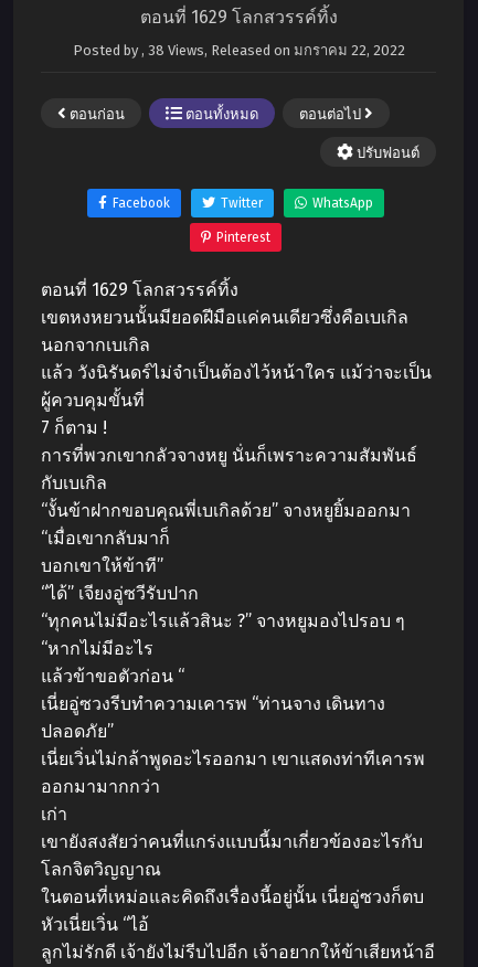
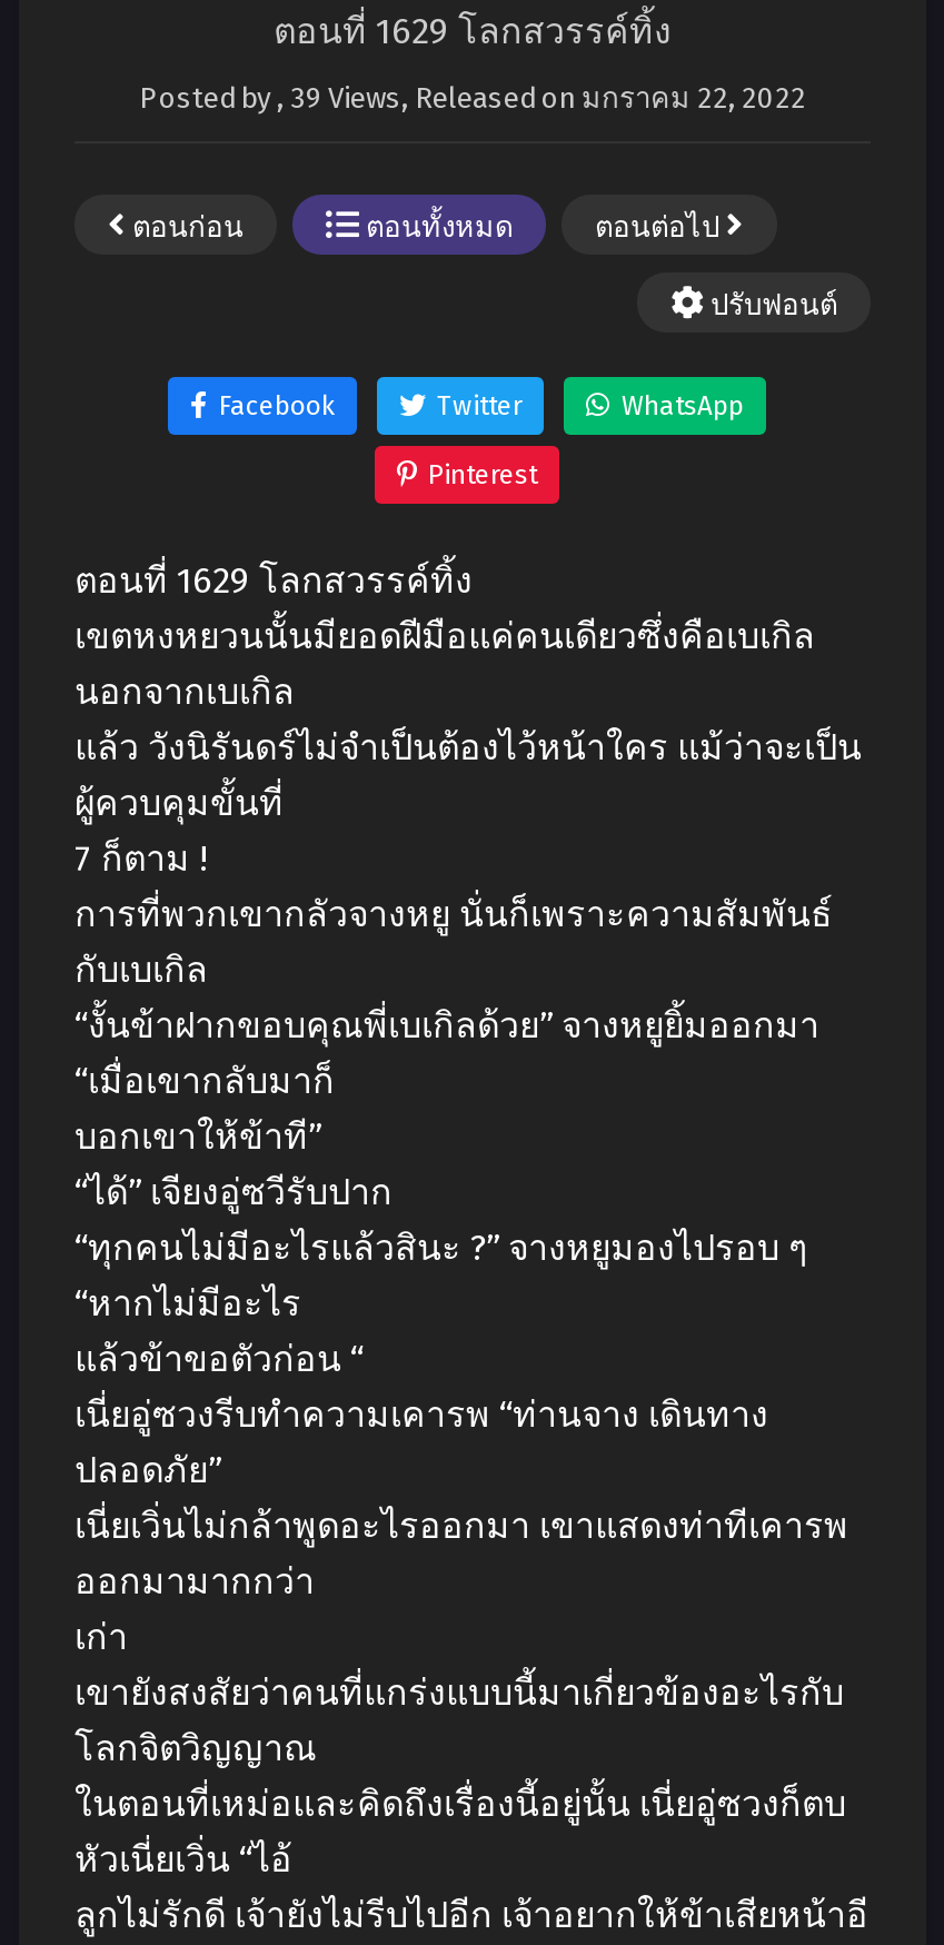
- Posted by, 38 Views, Released onมกราคม 22, 2022
+ Posted by, 39 Views, Released onมกราคม 22, 2022
